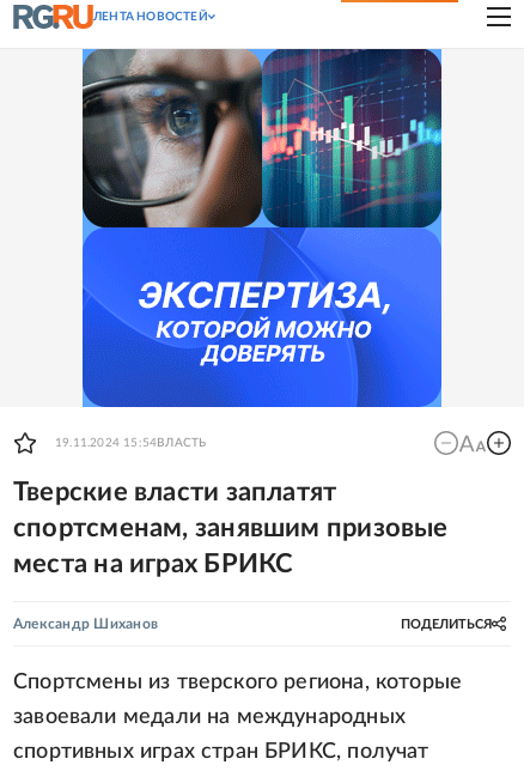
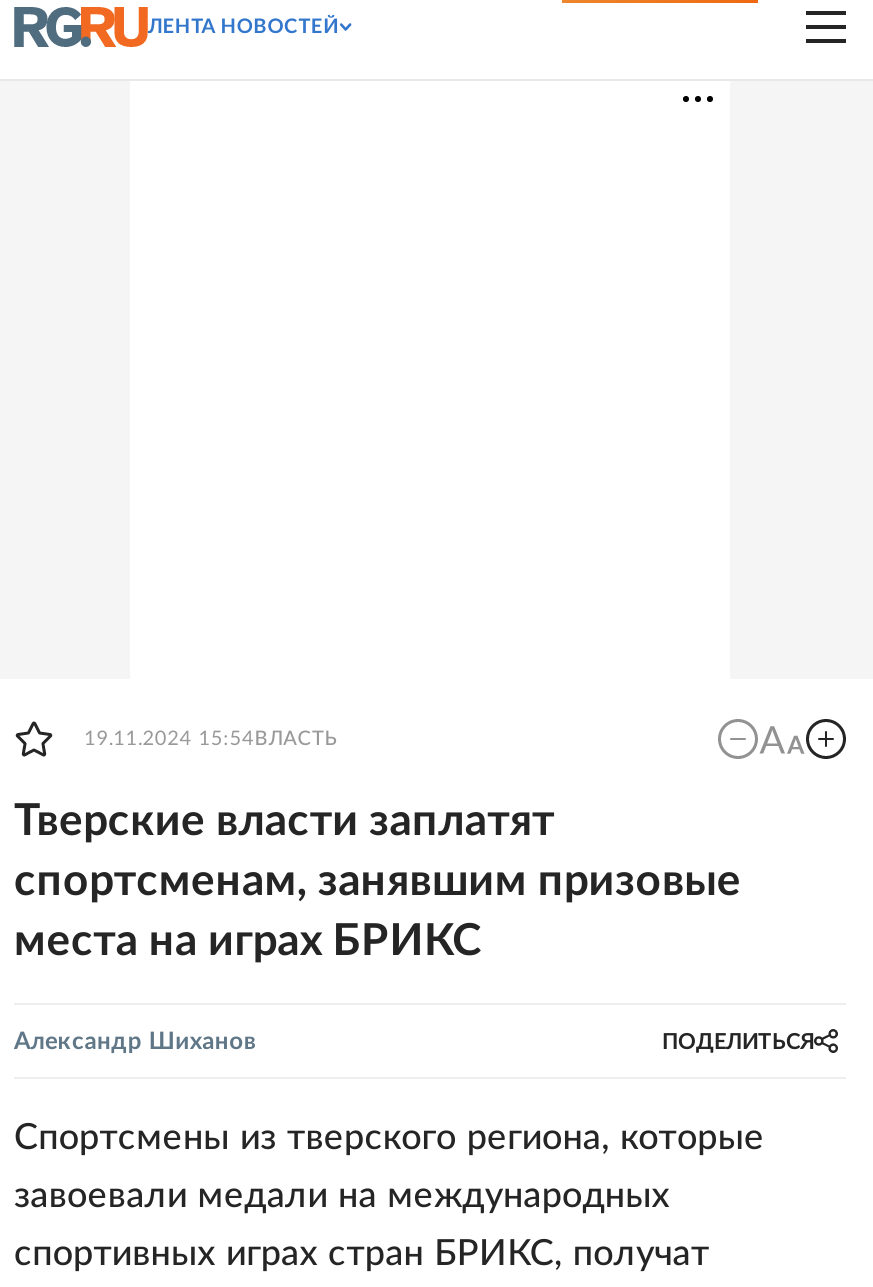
- [image]
